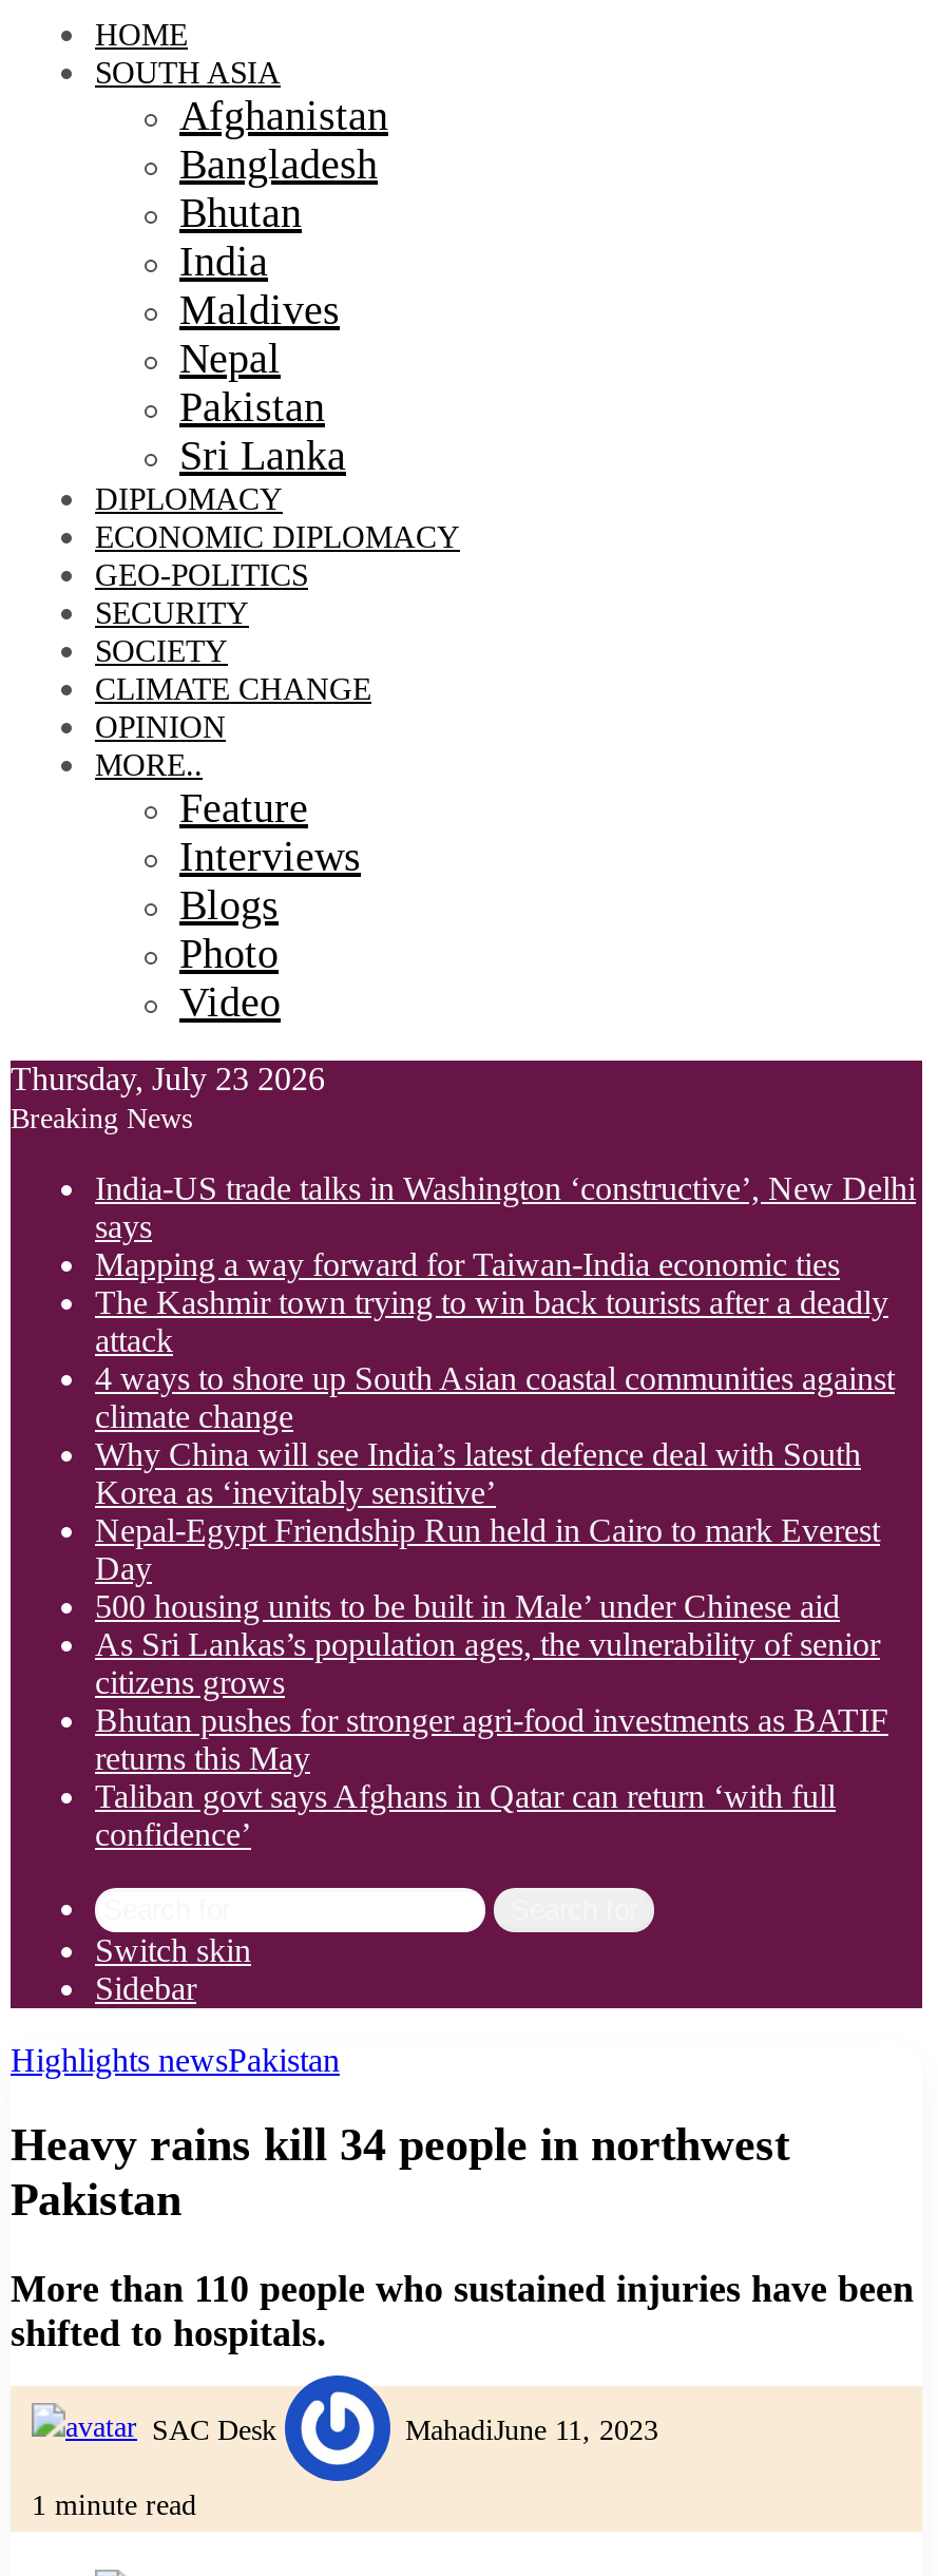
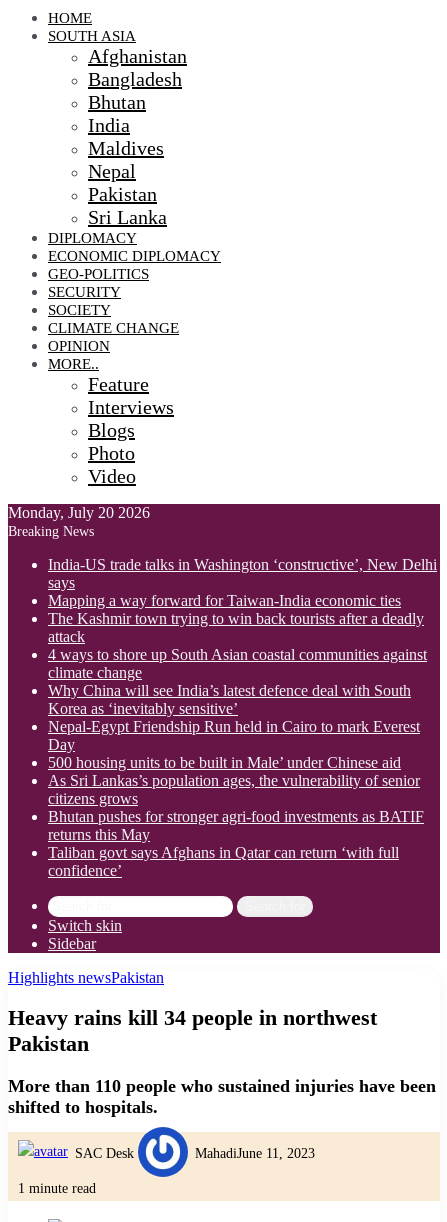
- Thursday, July 23 2026
+ Monday, July 20 2026
